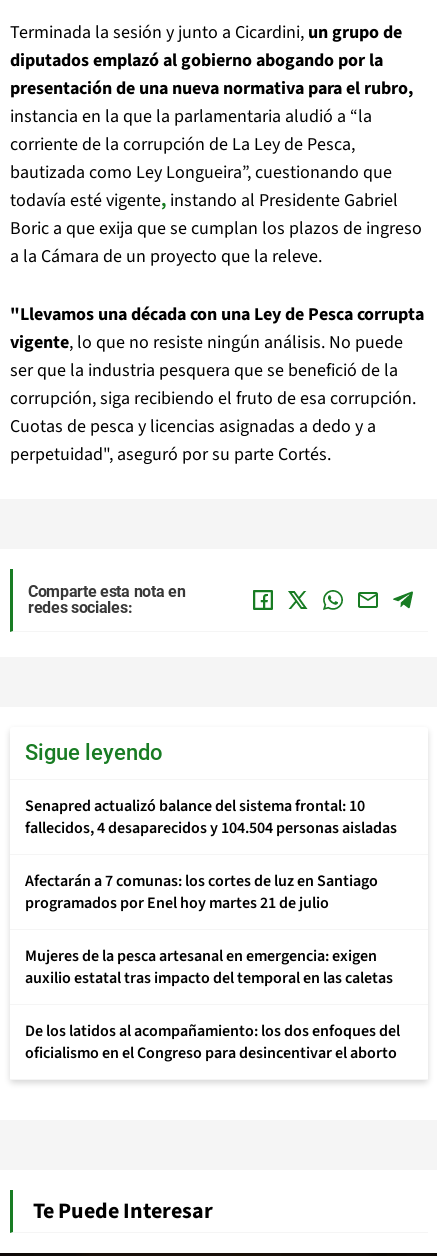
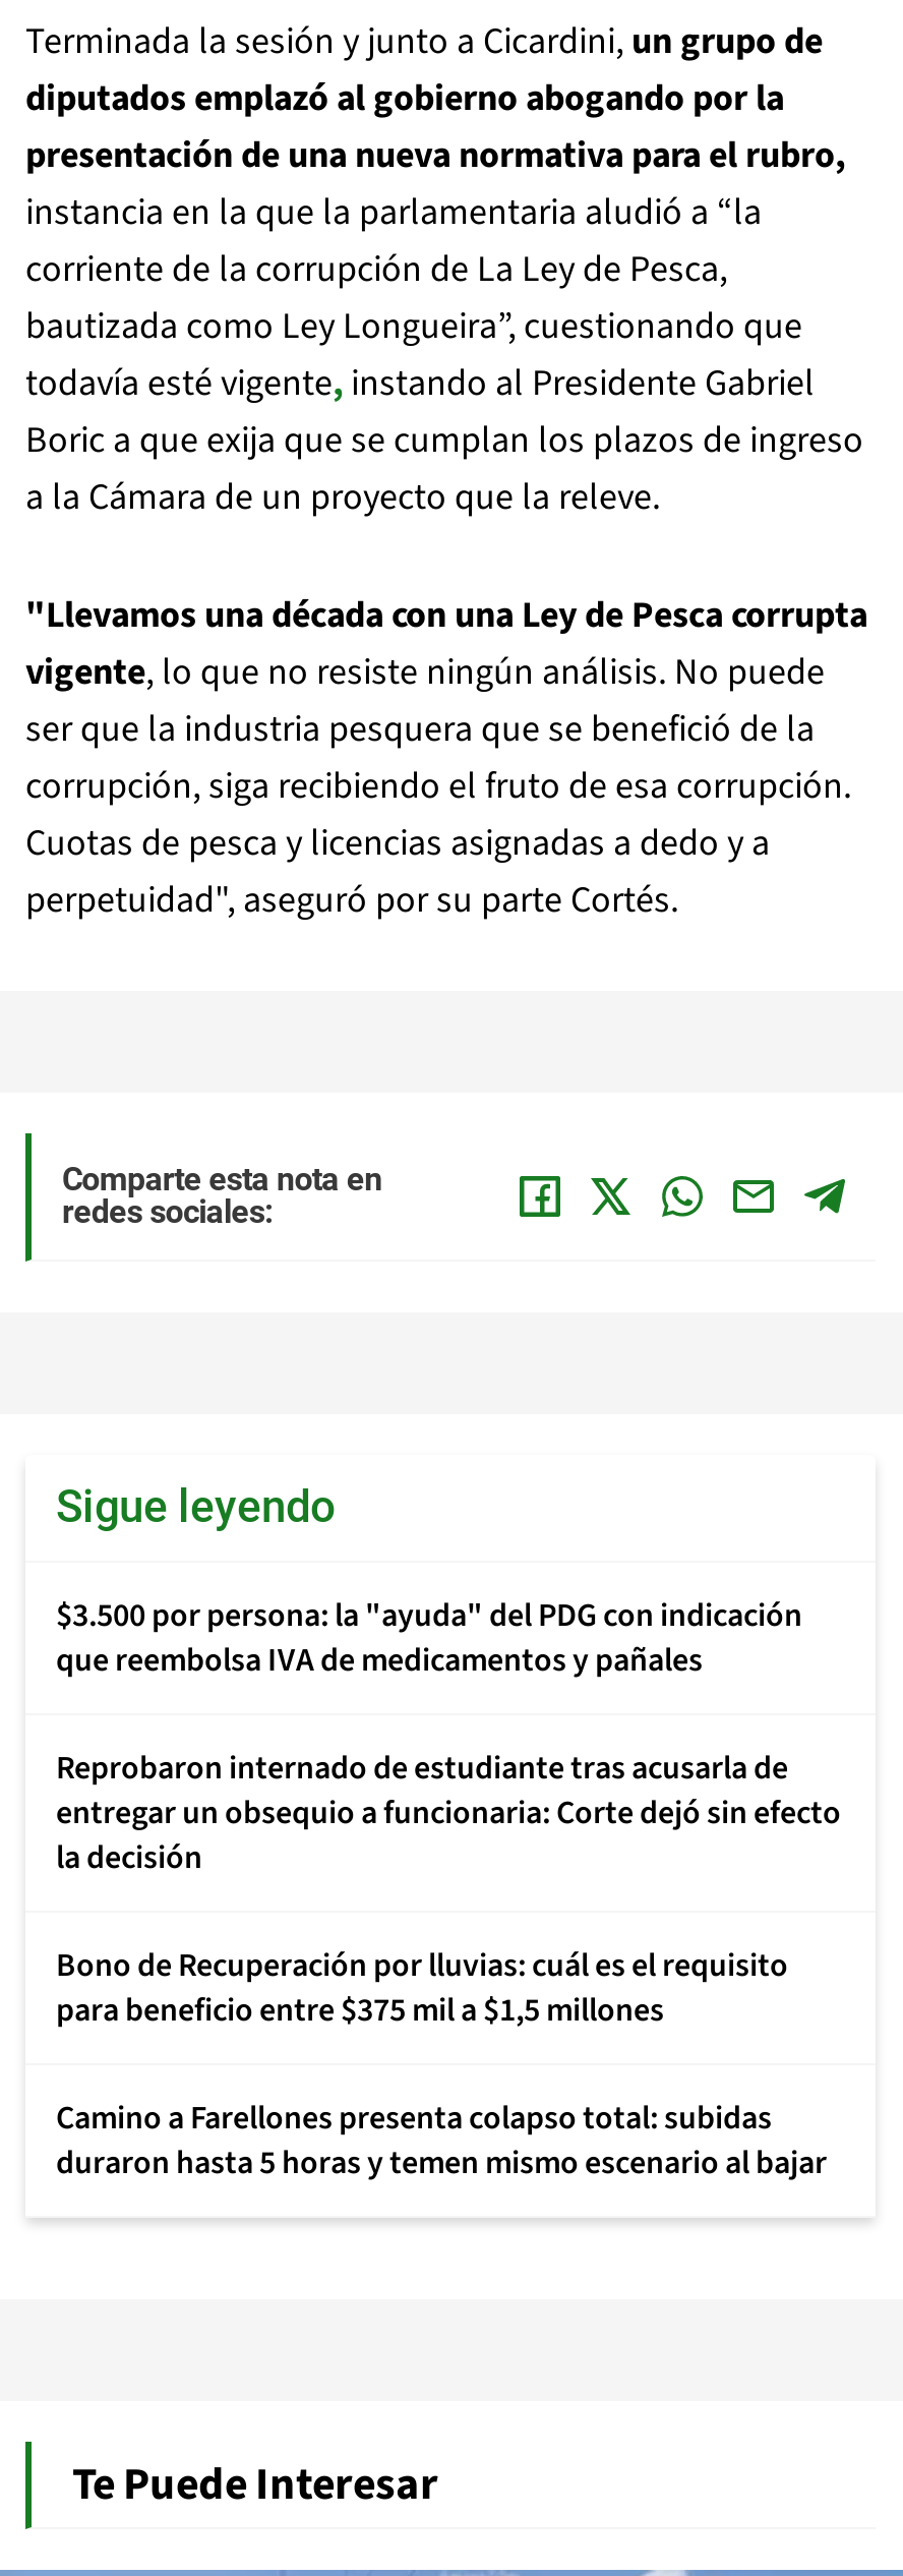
- Senapred actualizó balance del sistema frontal: 10
- fallecidos, 4 desaparecidos y 104.504 personas aisladas
+ $3.500 por persona: la "ayuda" del PDG con indicación
+ que reembolsa IVA de medicamentos y pañales

- Afectarán a 7 comunas: los cortes de luz en Santiago
- programados por Enel hoy martes 21 de julio
+ Reprobaron internado de estudiante tras acusarla de
+ entregar un obsequio a funcionaria: Corte dejó sin efecto
+ la decisión

- Mujeres de la pesca artesanal en emergencia: exigen
- auxilio estatal tras impacto del temporal en las caletas
+ Bono de Recuperación por lluvias: cuál es el requisito
+ para beneficio entre $375 mil a $1,5 millones

- De los latidos al acompañamiento: los dos enfoques del
- oficialismo en el Congreso para desincentivar el aborto
+ Camino a Farellones presenta colapso total: subidas
+ duraron hasta 5 horas y temen mismo escenario al bajar
